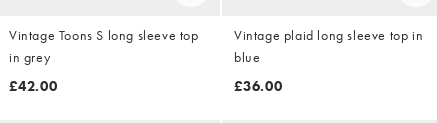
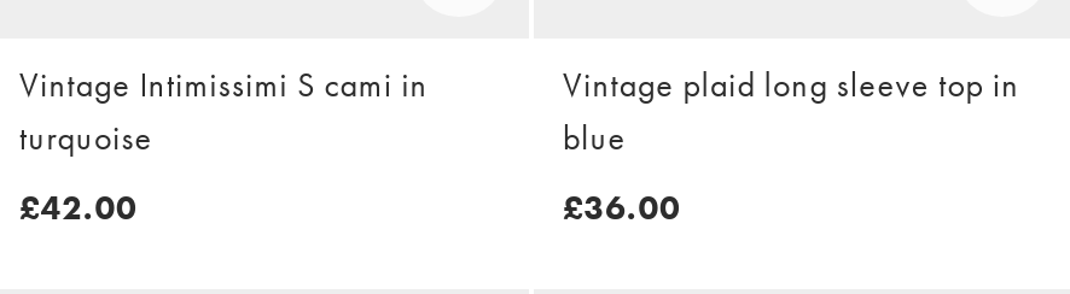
- Vintage Toons S long sleeve top
- in grey
+ Vintage Intimissimi S cami in
+ turquoise
